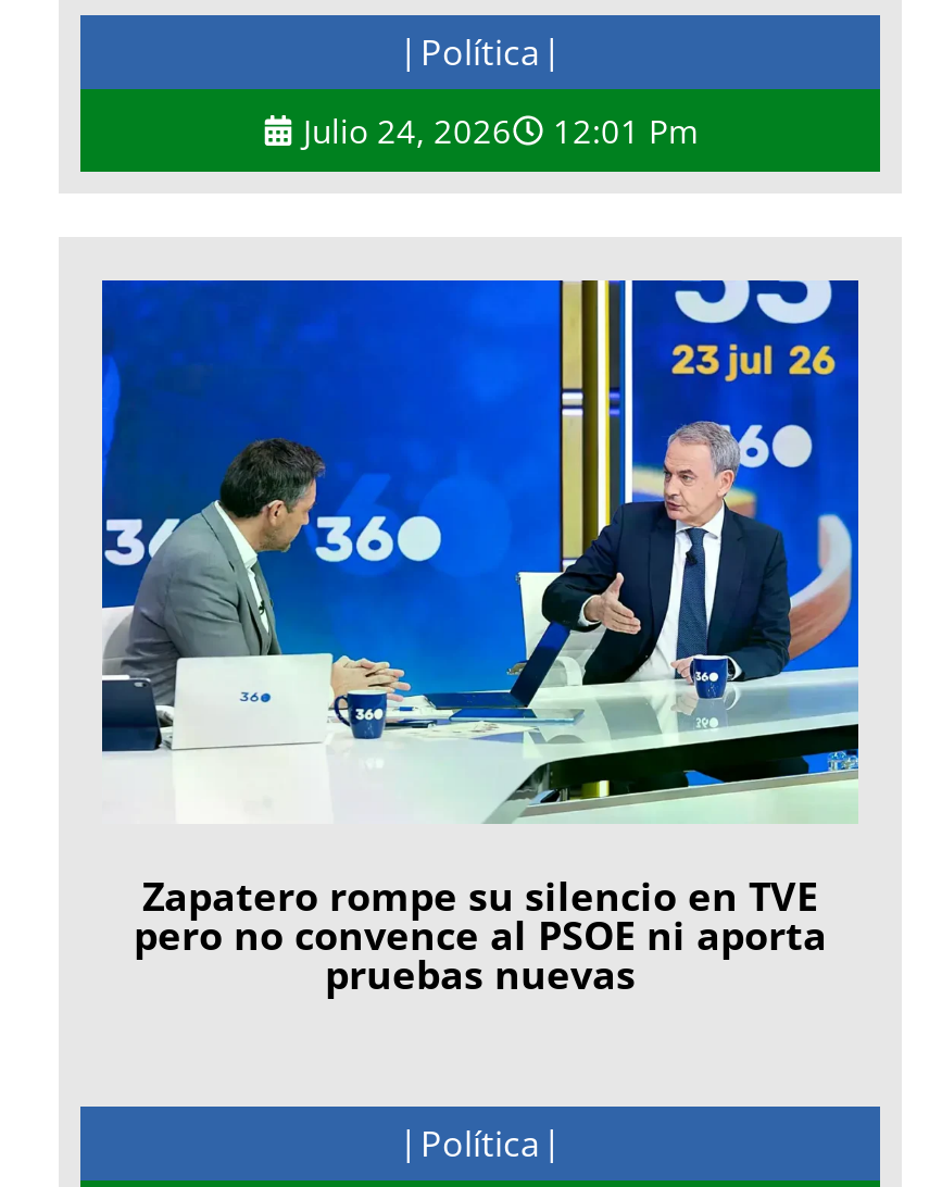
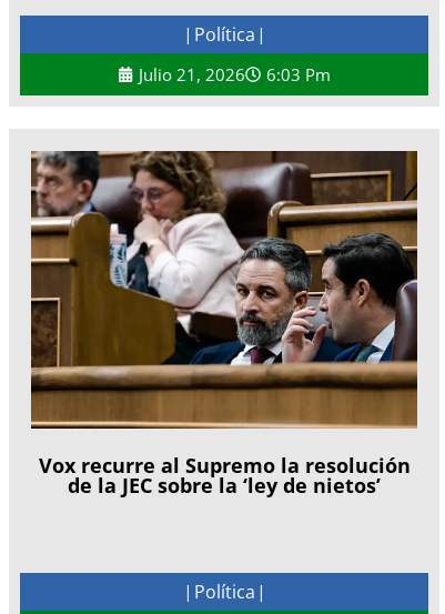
- Julio 24, 2026
- 12:01 Pm
+ Julio 21, 2026
+ 6:03 Pm

- [image]
- Zapatero rompe su silencio en TVE
- pero no convence al PSOE ni aporta
- pruebas nuevas
+ [image]
+ Vox recurre al Supremo la resolución
+ de la JEC sobre la ‘ley de nietos’
